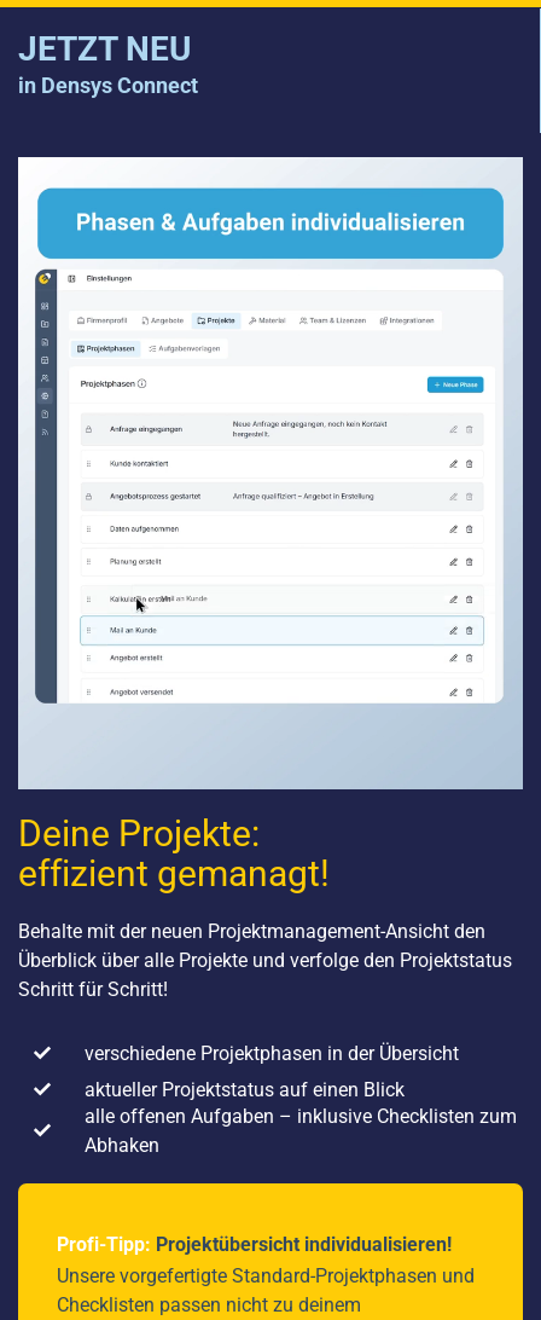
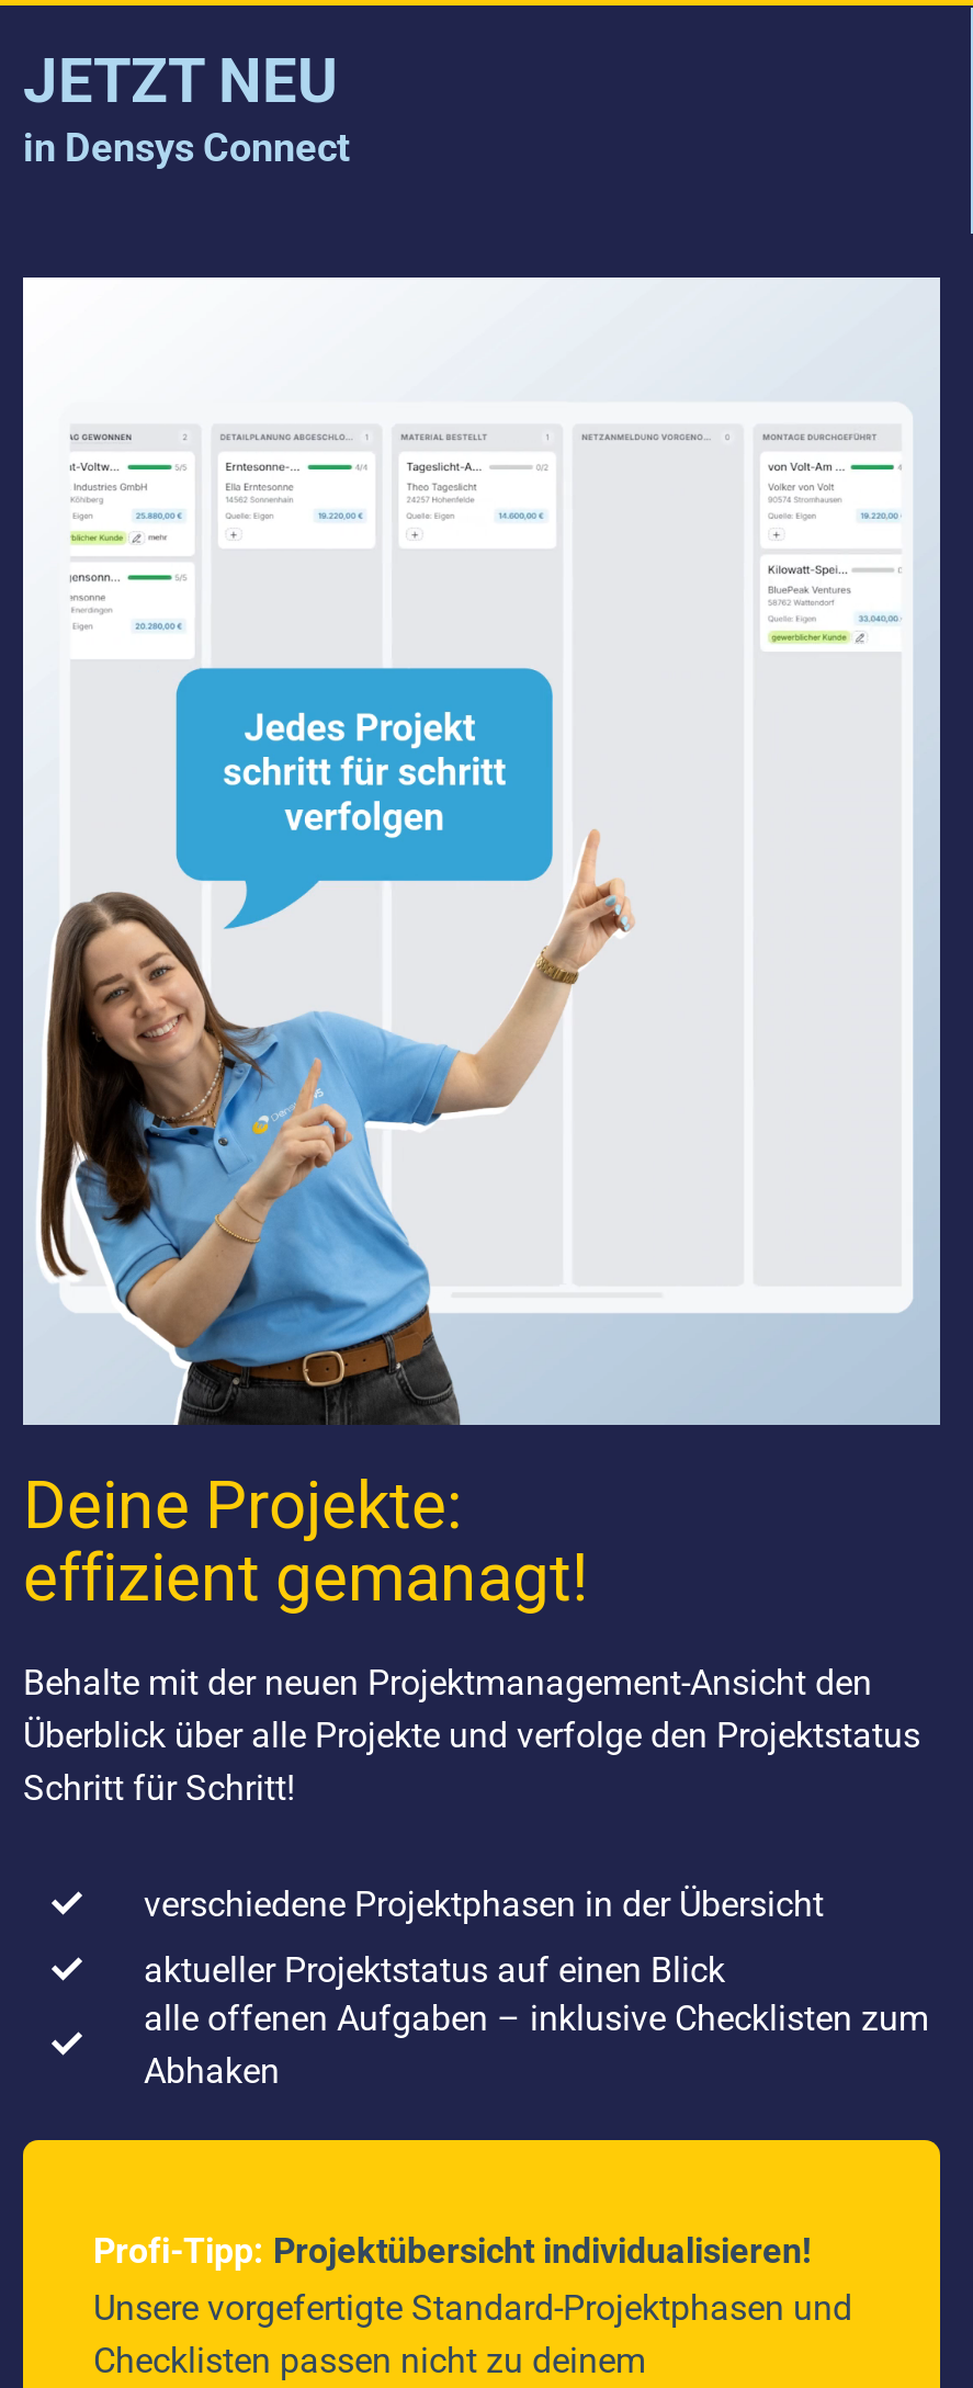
- [image]
+ [image]
